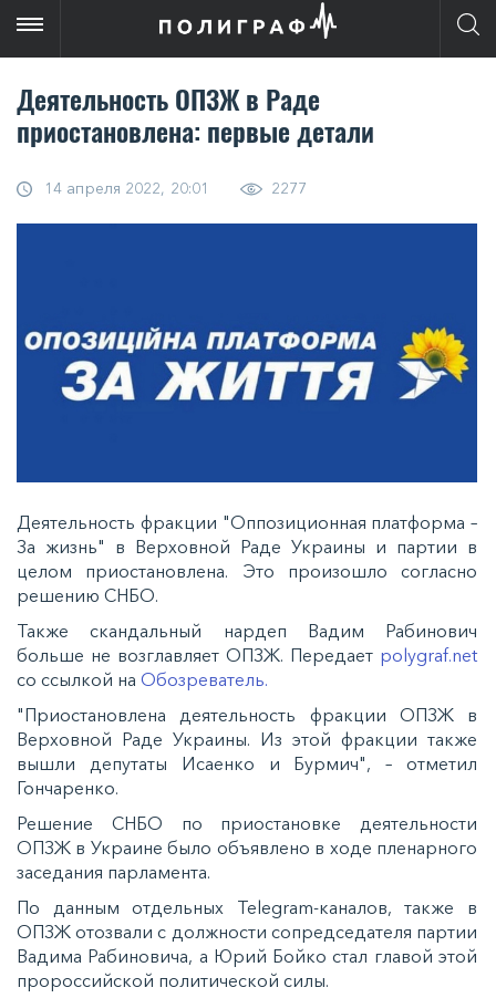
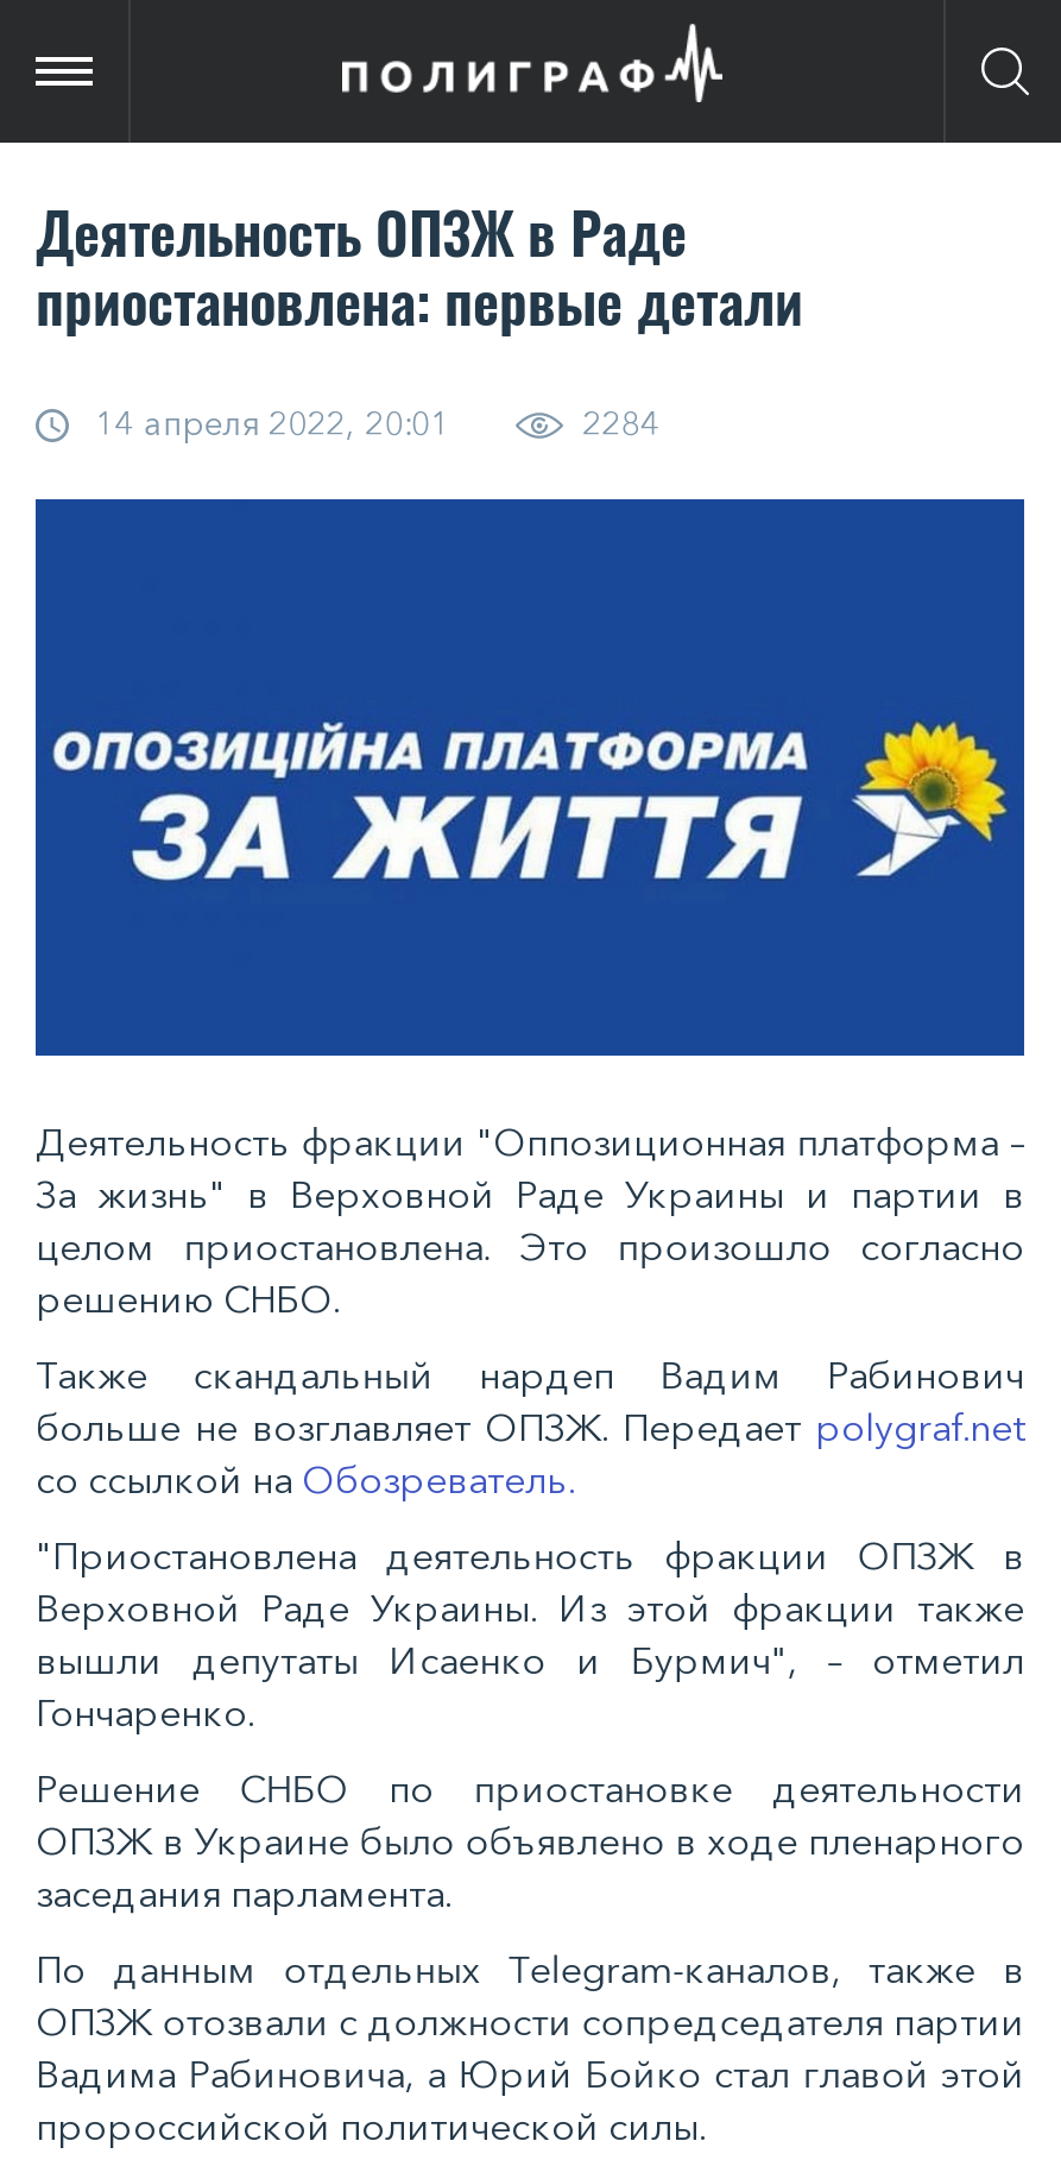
- 2277
+ 2284
